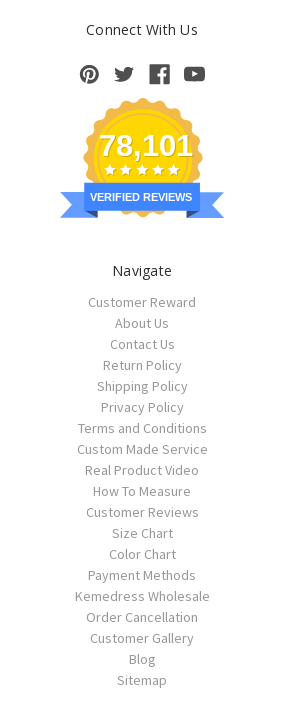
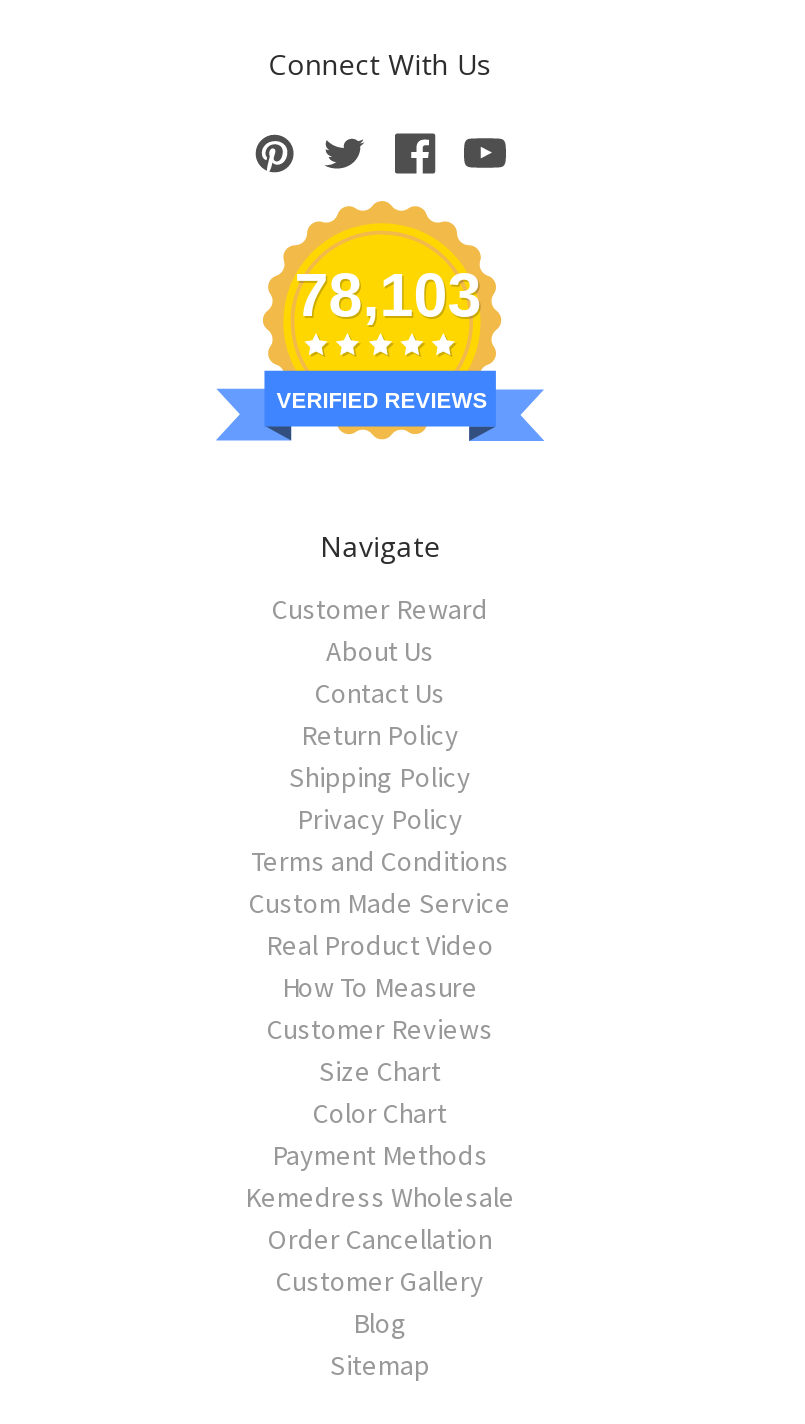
- 78,101
+ 78,103
